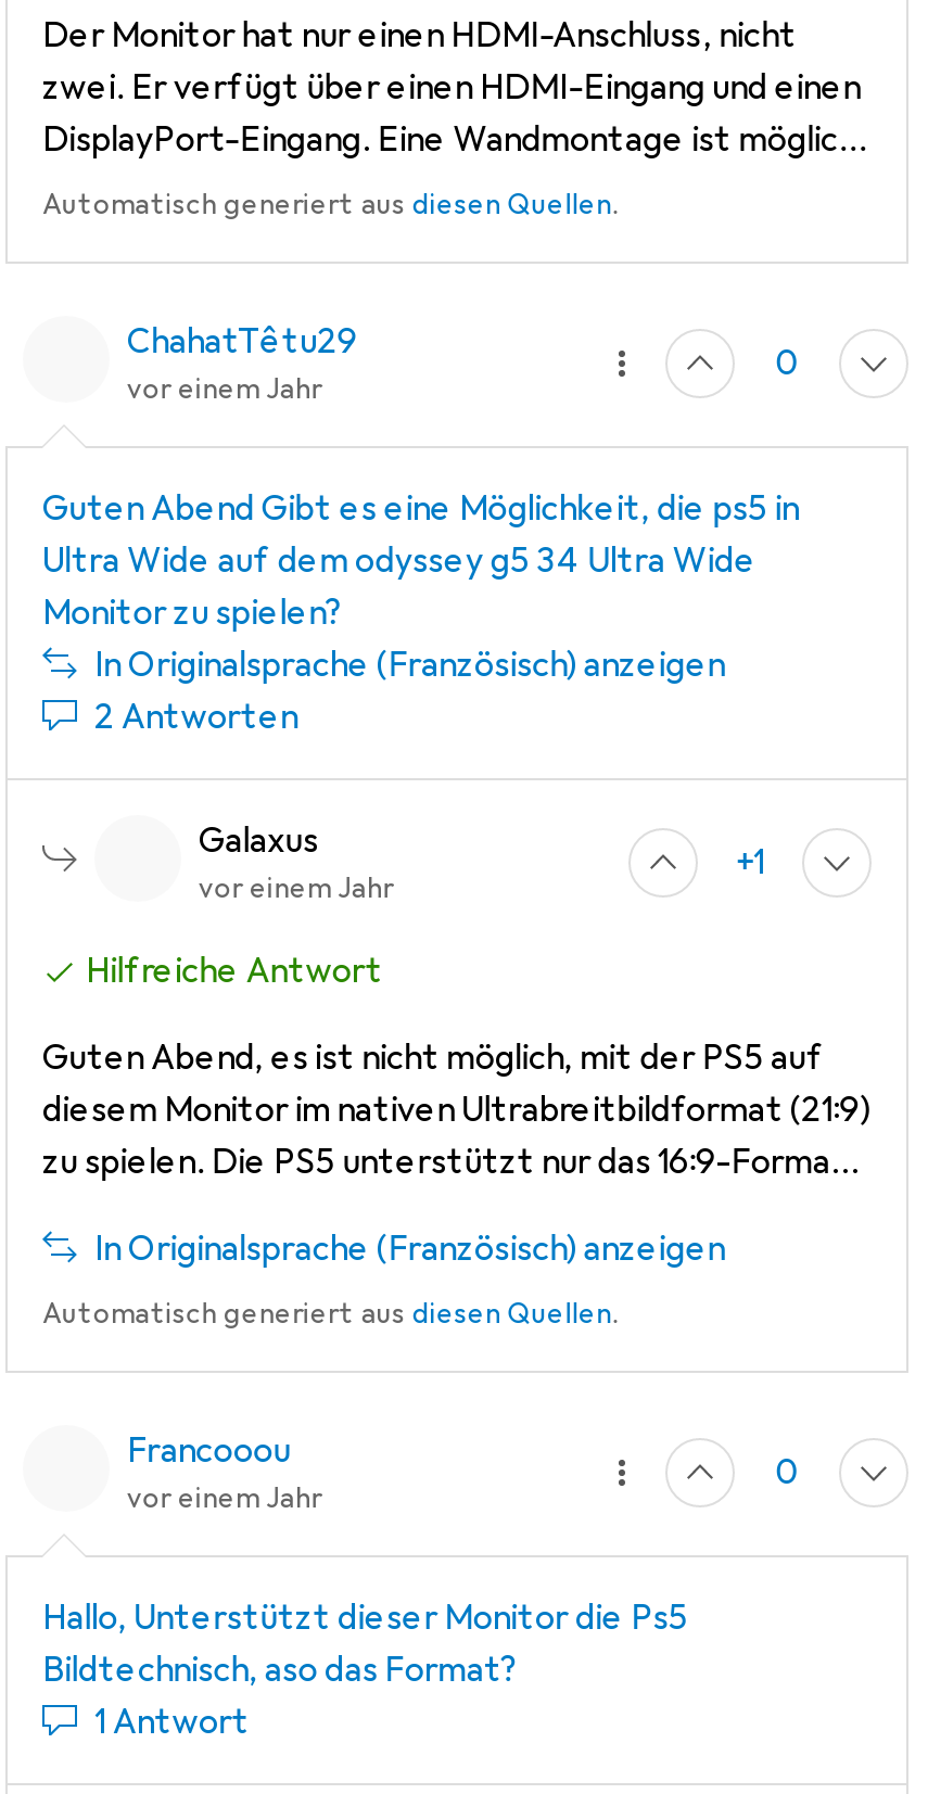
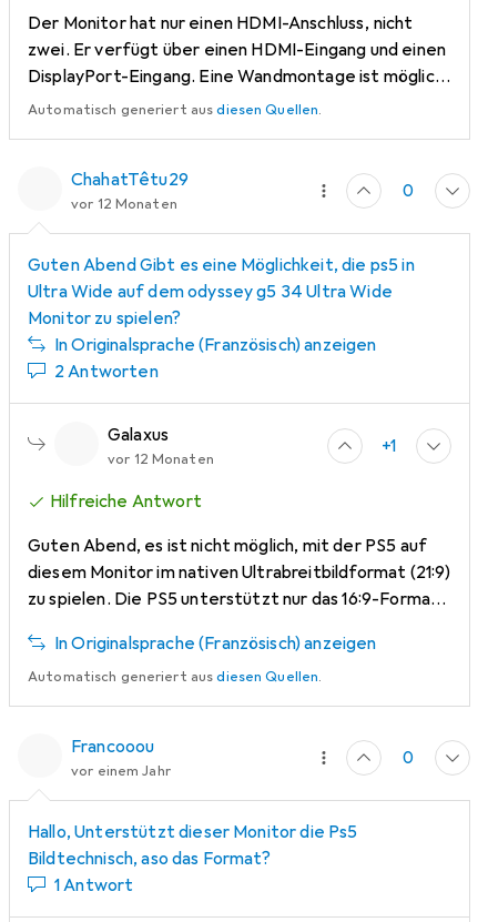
- vor einem Jahr
+ vor 12 Monaten

- vor einem Jahr
+ vor 12 Monaten
